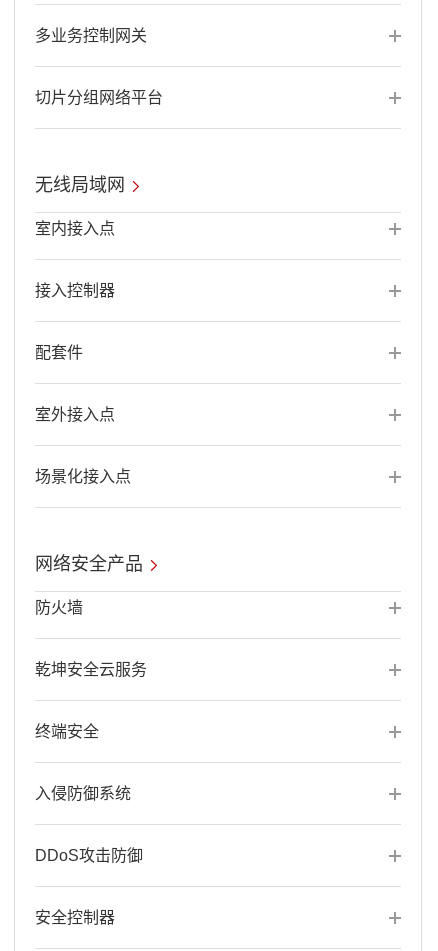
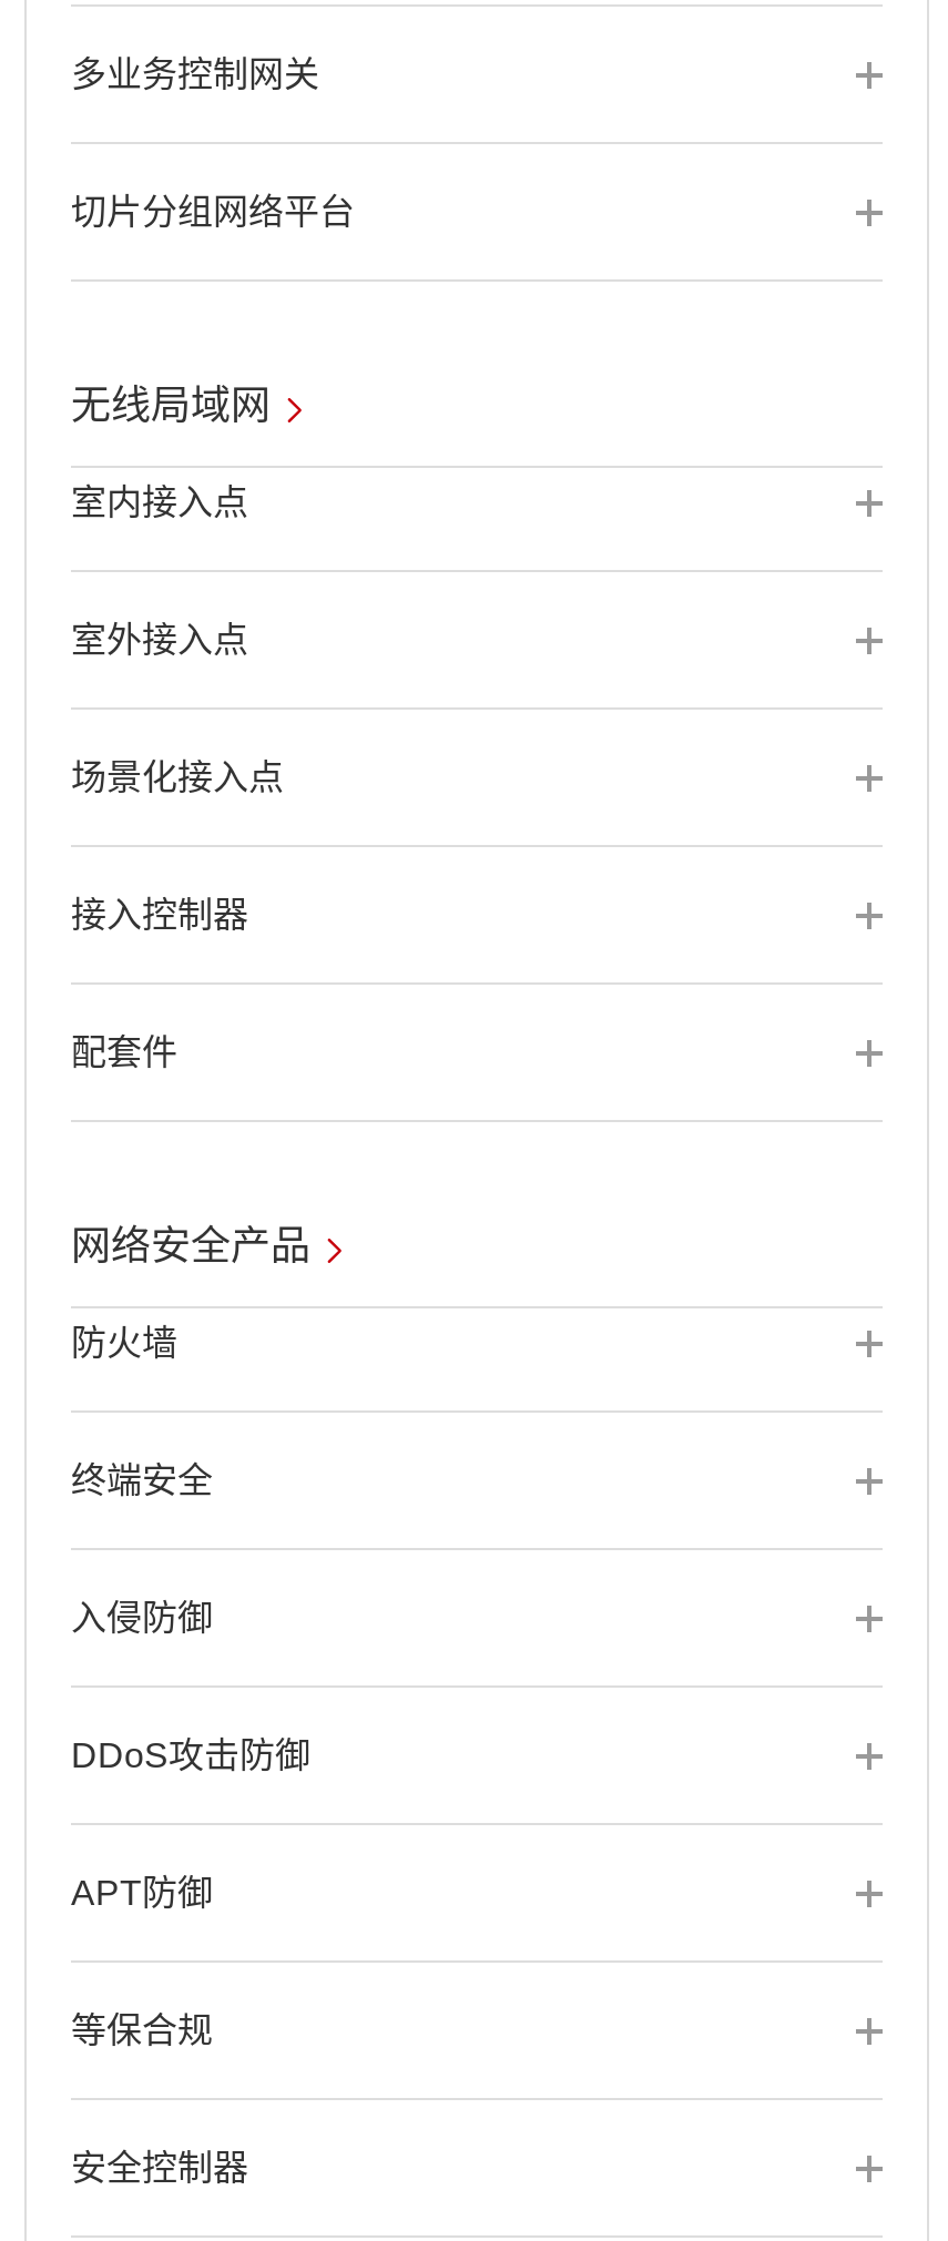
moved down: 接入控制器 | 配套件

moved up: 室外接入点

moved up: 场景化接入点

- 乾坤安全云服务

moved up: 终端安全

- 入侵防御系统
+ 入侵防御

moved up: DDoS攻击防御

+ APT防御

+ 等保合规
